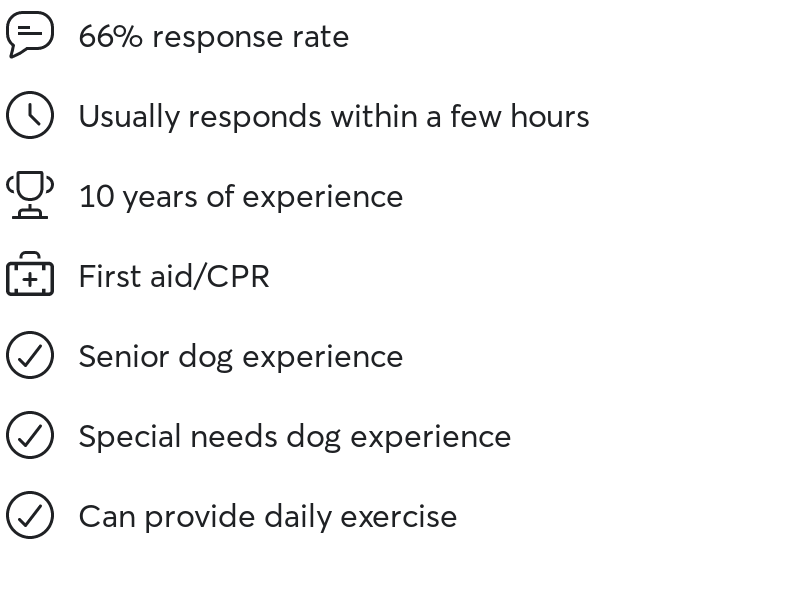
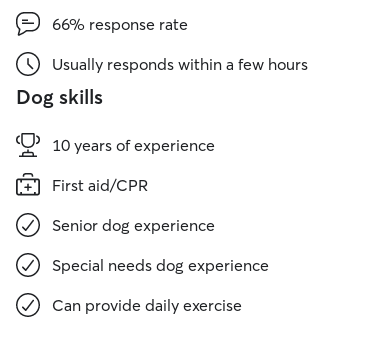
+ Dog skills
